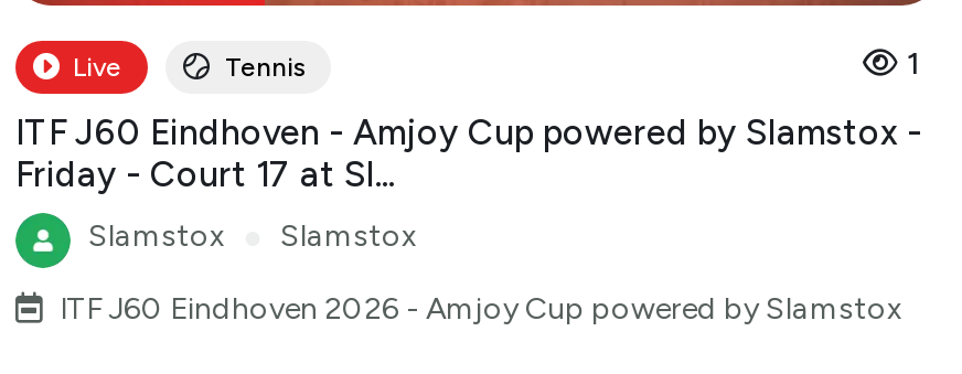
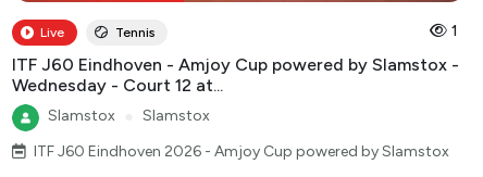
- Friday - Court 17 at Sl...
+ Wednesday - Court 12 at...
